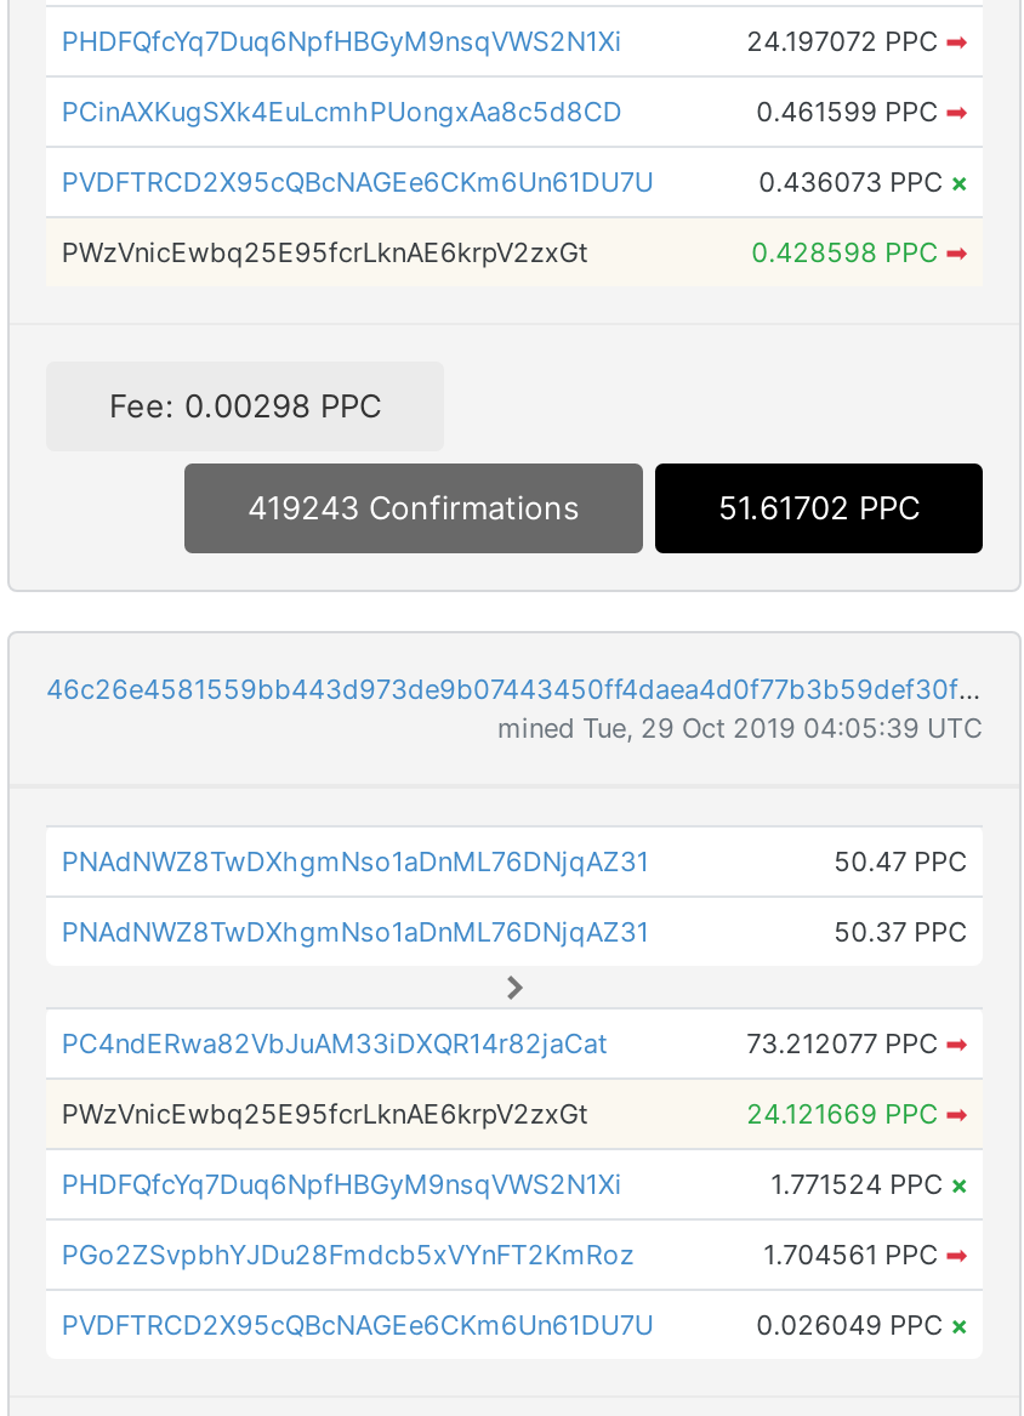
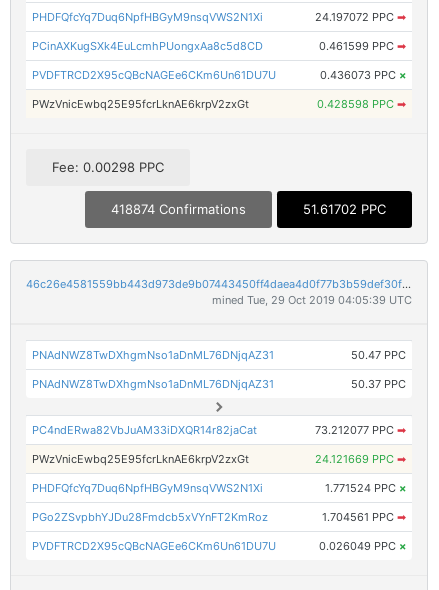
- 419243 Confirmations
+ 418874 Confirmations
